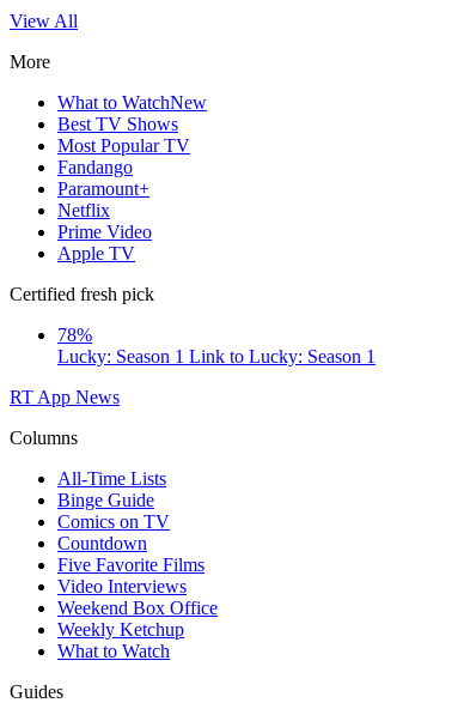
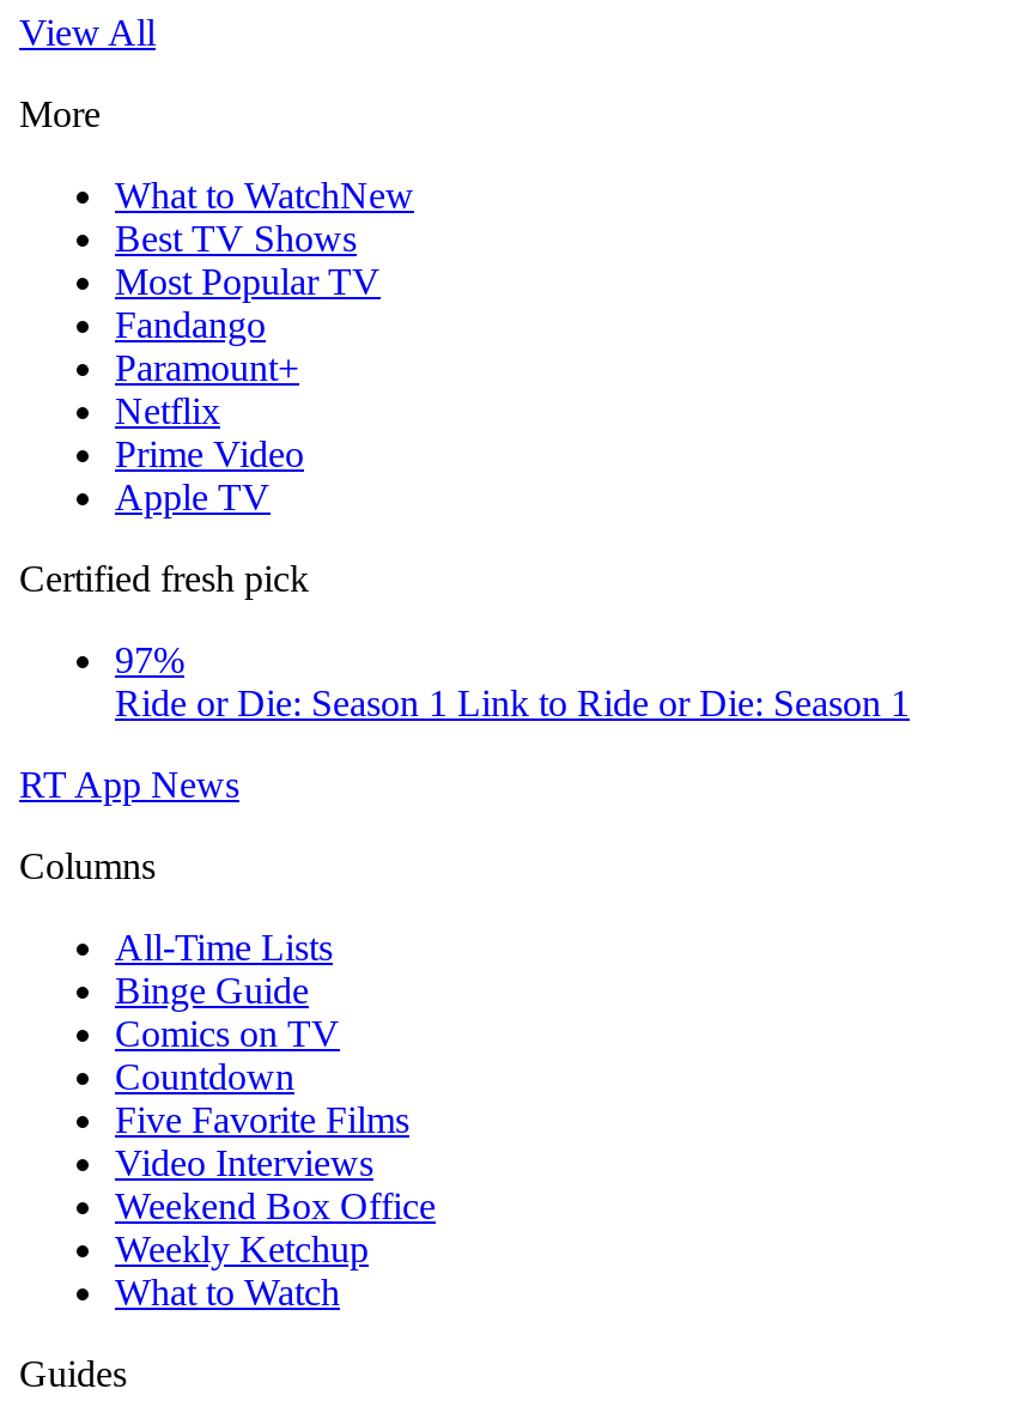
- 78%
- Lucky: Season 1 Link to Lucky: Season 1
+ 97%
+ Ride or Die: Season 1 Link to Ride or Die: Season 1
